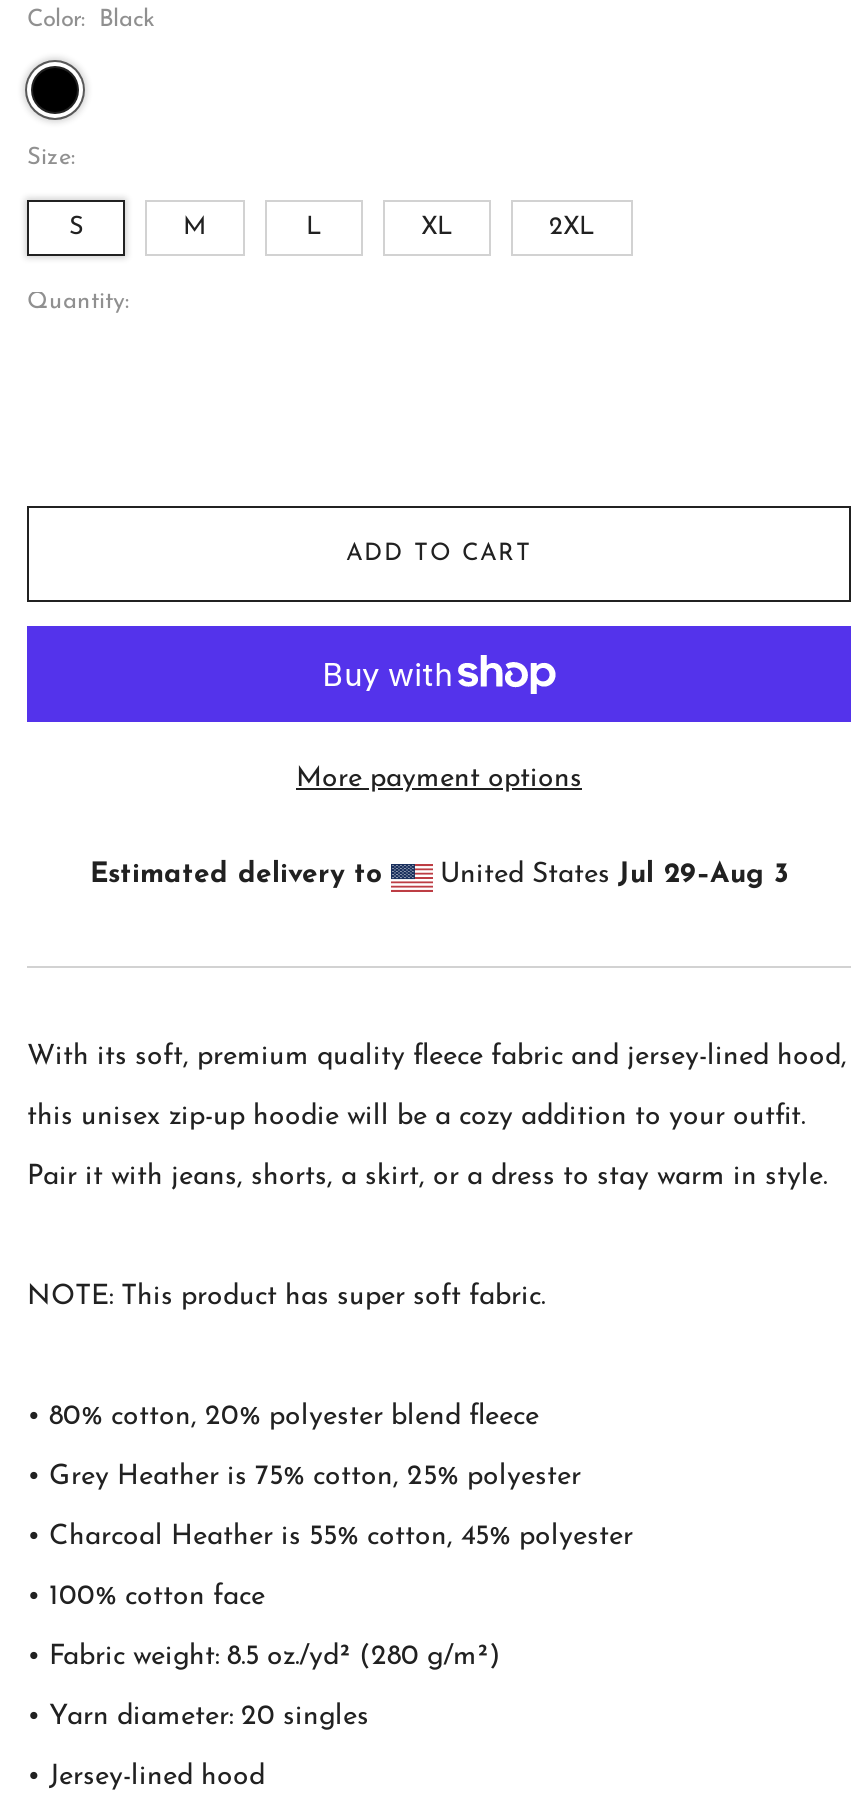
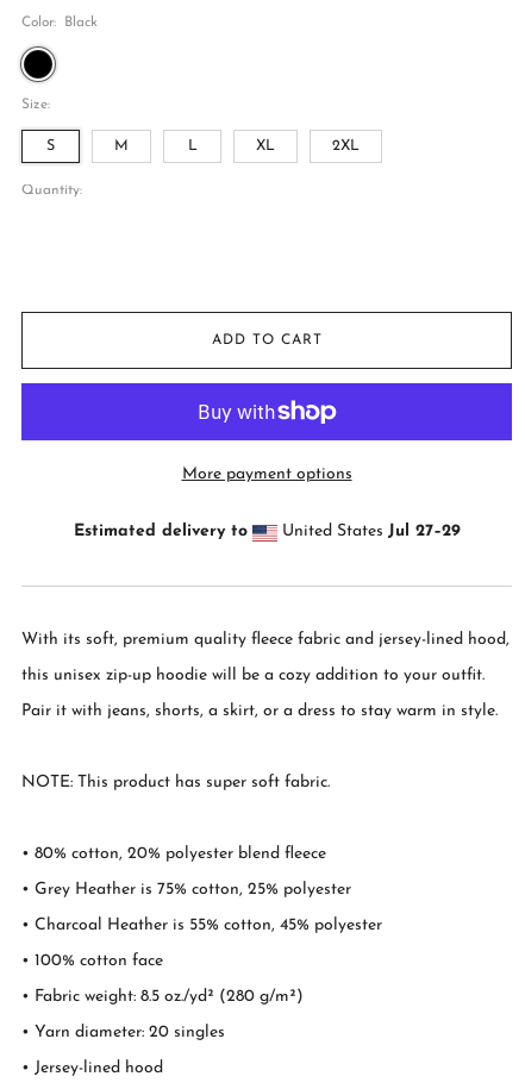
- United States Jul 29–Aug 3
+ United States Jul 27–29
